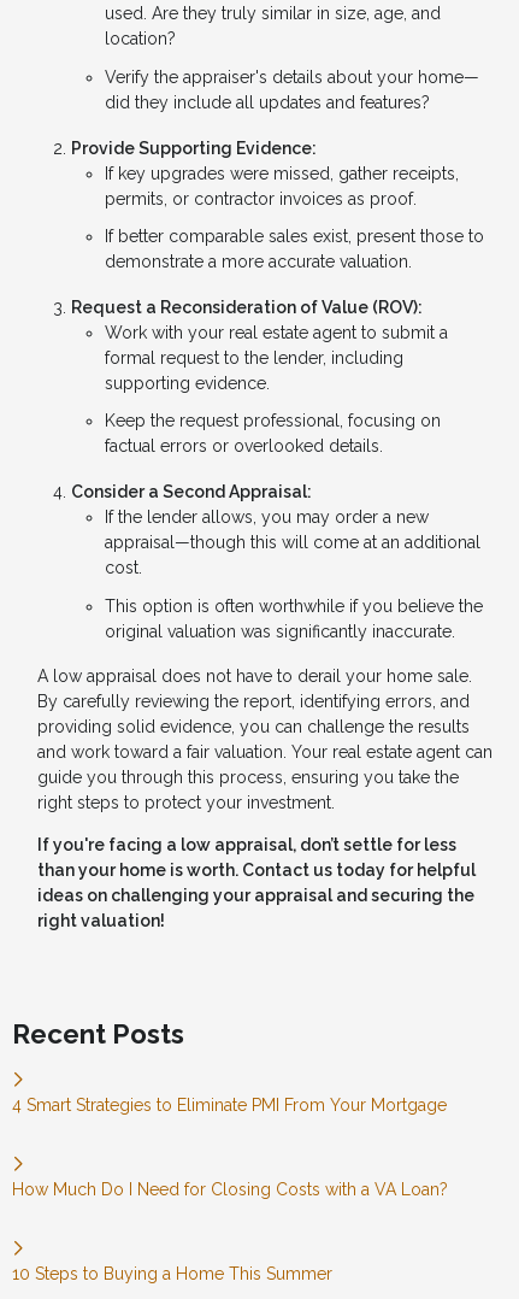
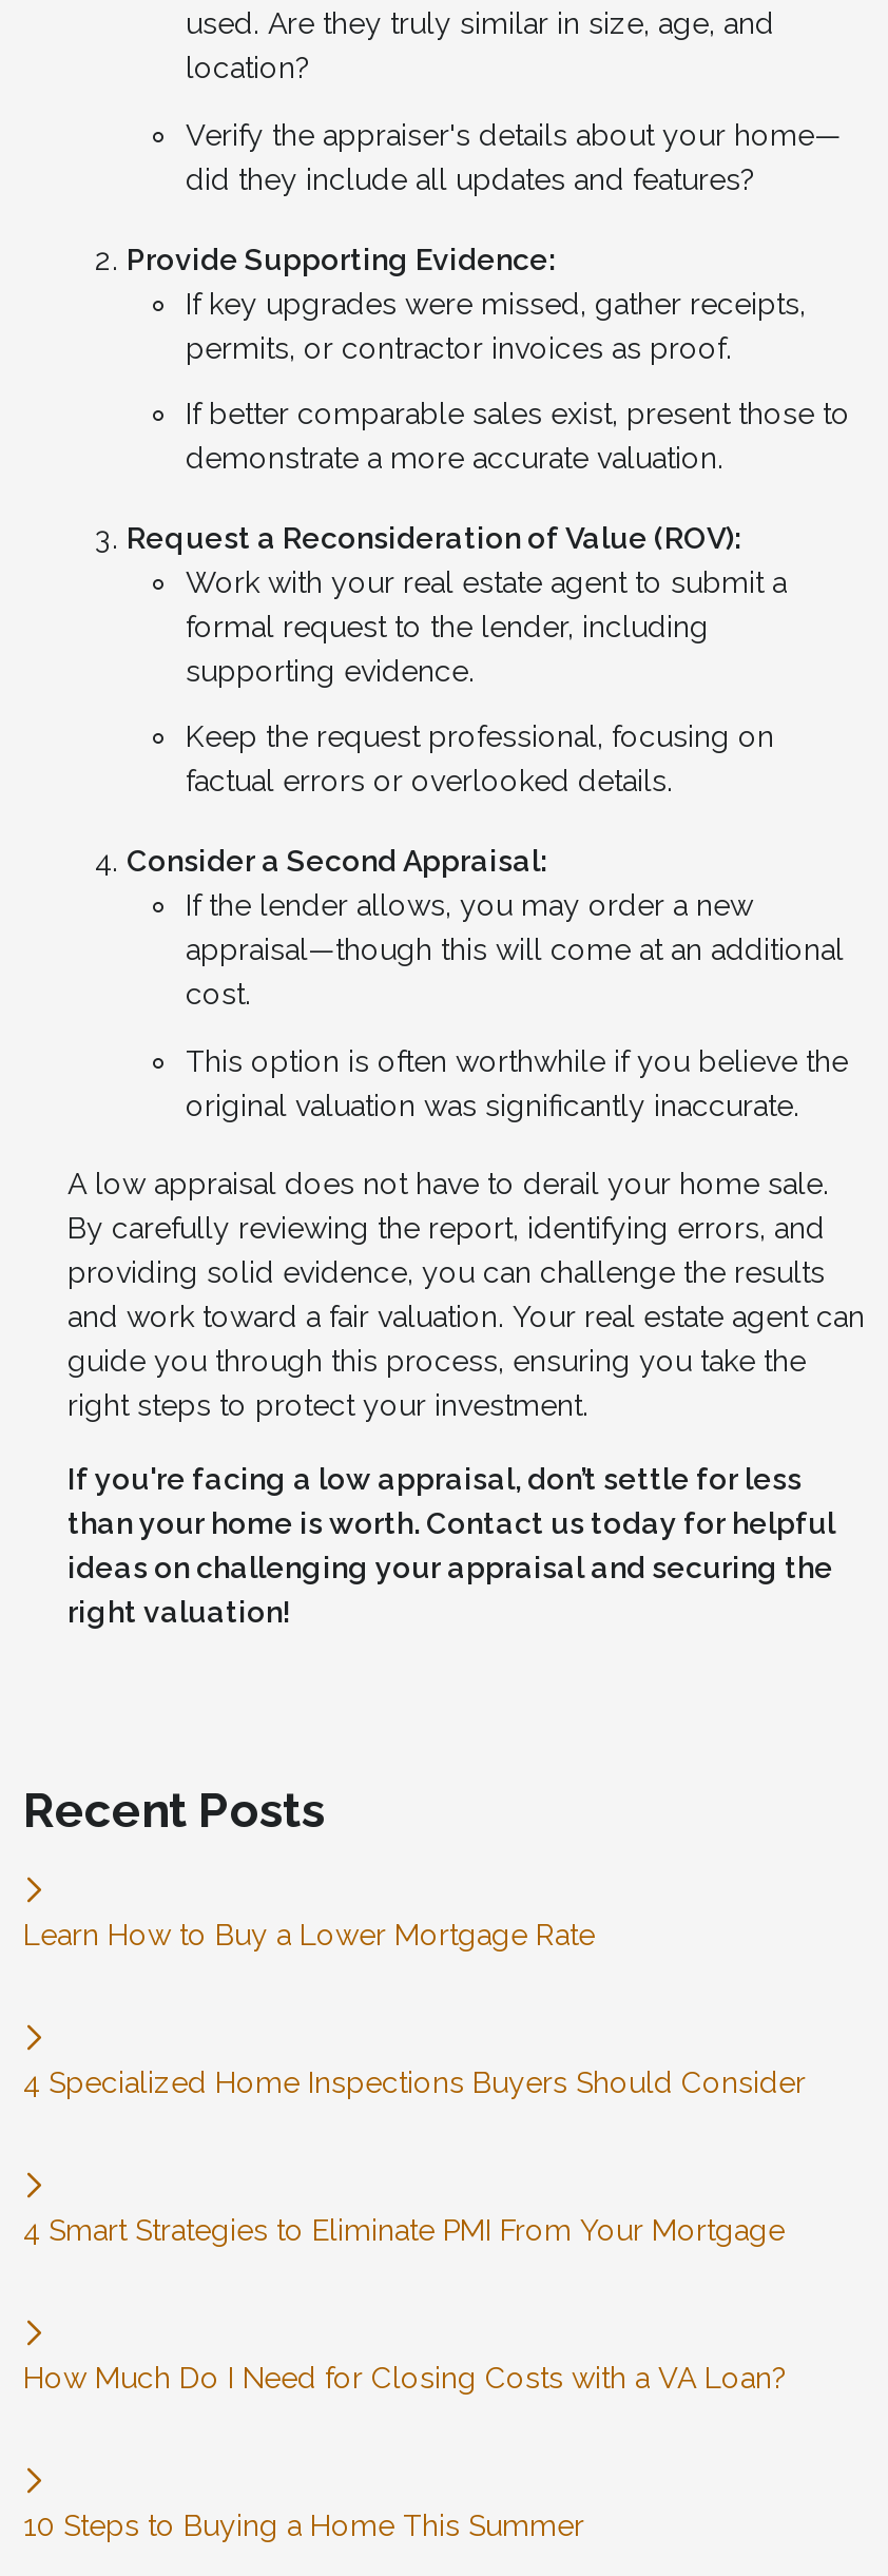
+ Learn How to Buy a Lower Mortgage Rate

+ 4 Specialized Home Inspections Buyers Should Consider
